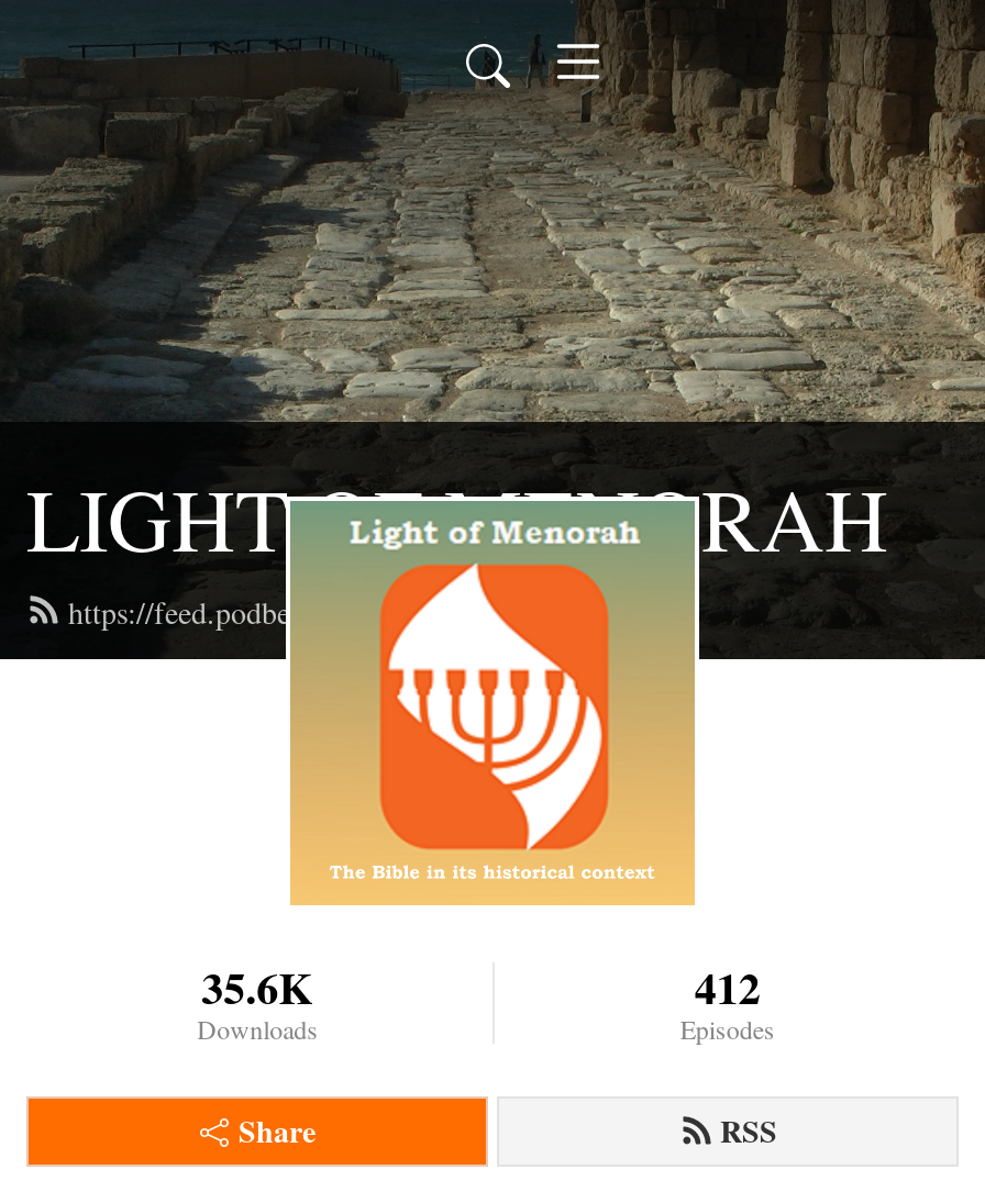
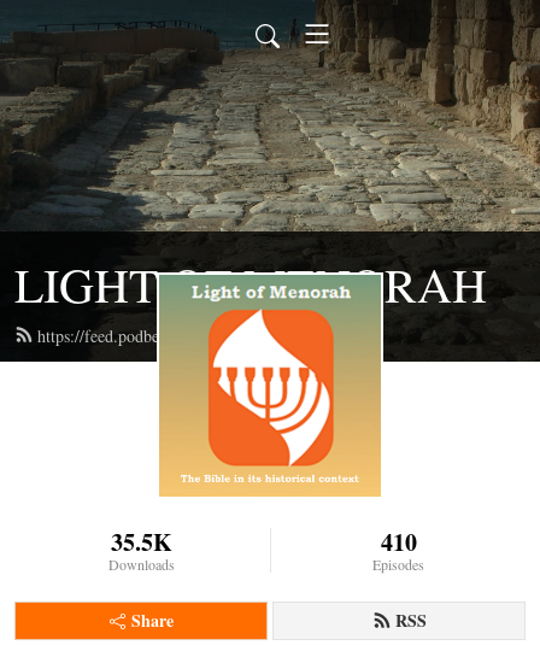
- 35.6K
+ 35.5K

- 412
+ 410
